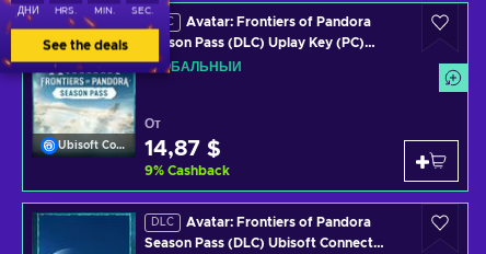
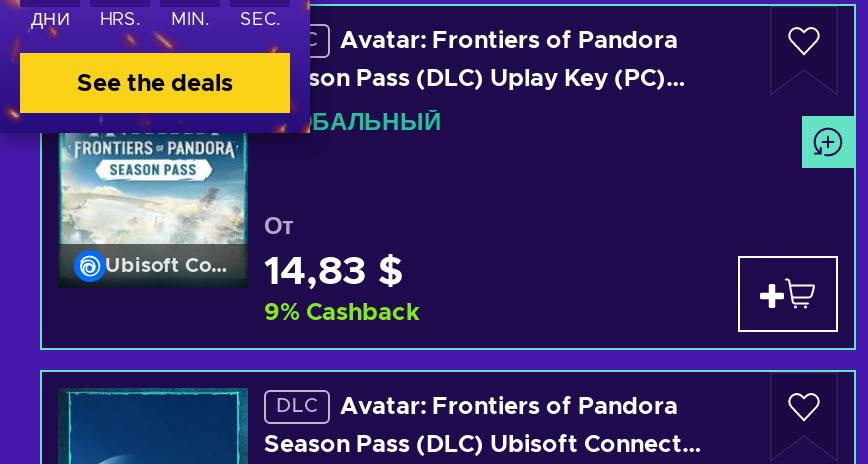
- 14,87 $
+ 14,83 $
